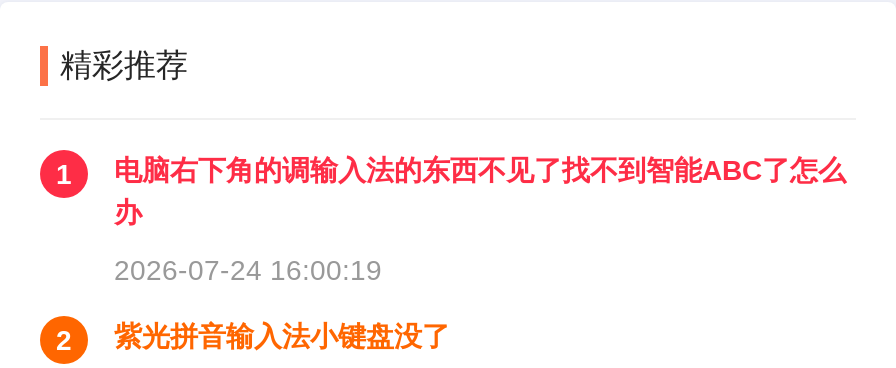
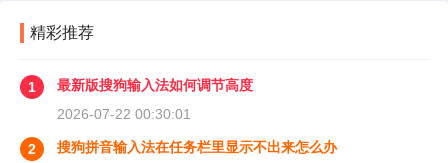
- 电脑右下角的调输入法的东西不见了找不到智能ABC了怎么
- 办
+ 最新版搜狗输入法如何调节高度

- 2026-07-24 16:00:19
+ 2026-07-22 00:30:01

- 紫光拼音输入法小键盘没了
+ 搜狗拼音输入法在任务栏里显示不出来怎么办
